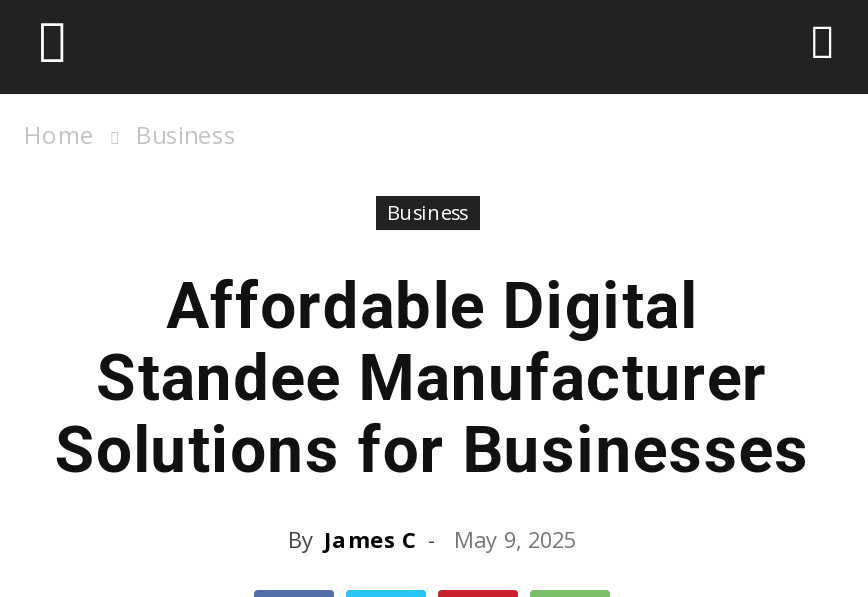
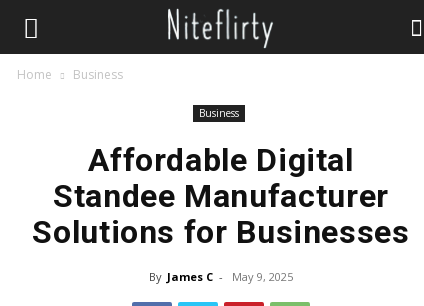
+ [image]
